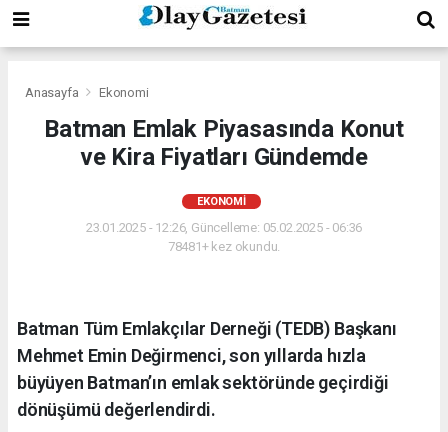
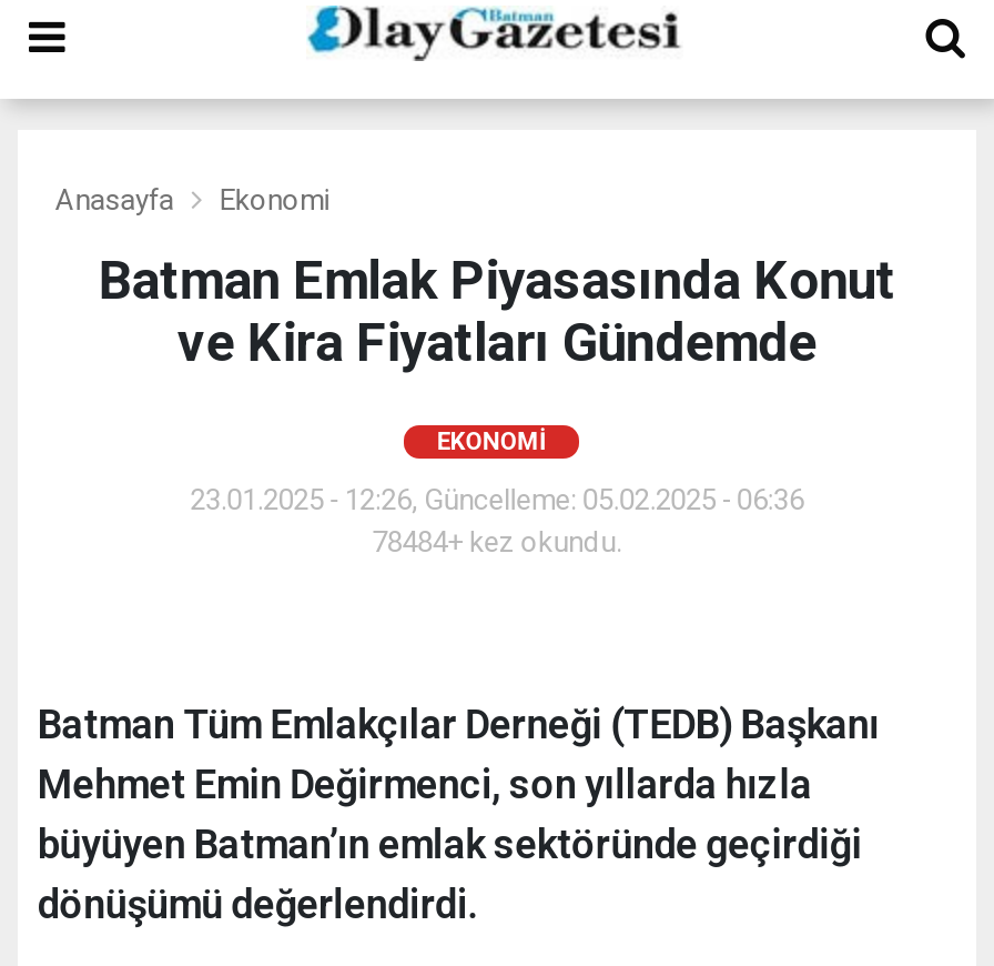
- 78481+ kez okundu.
+ 78484+ kez okundu.
